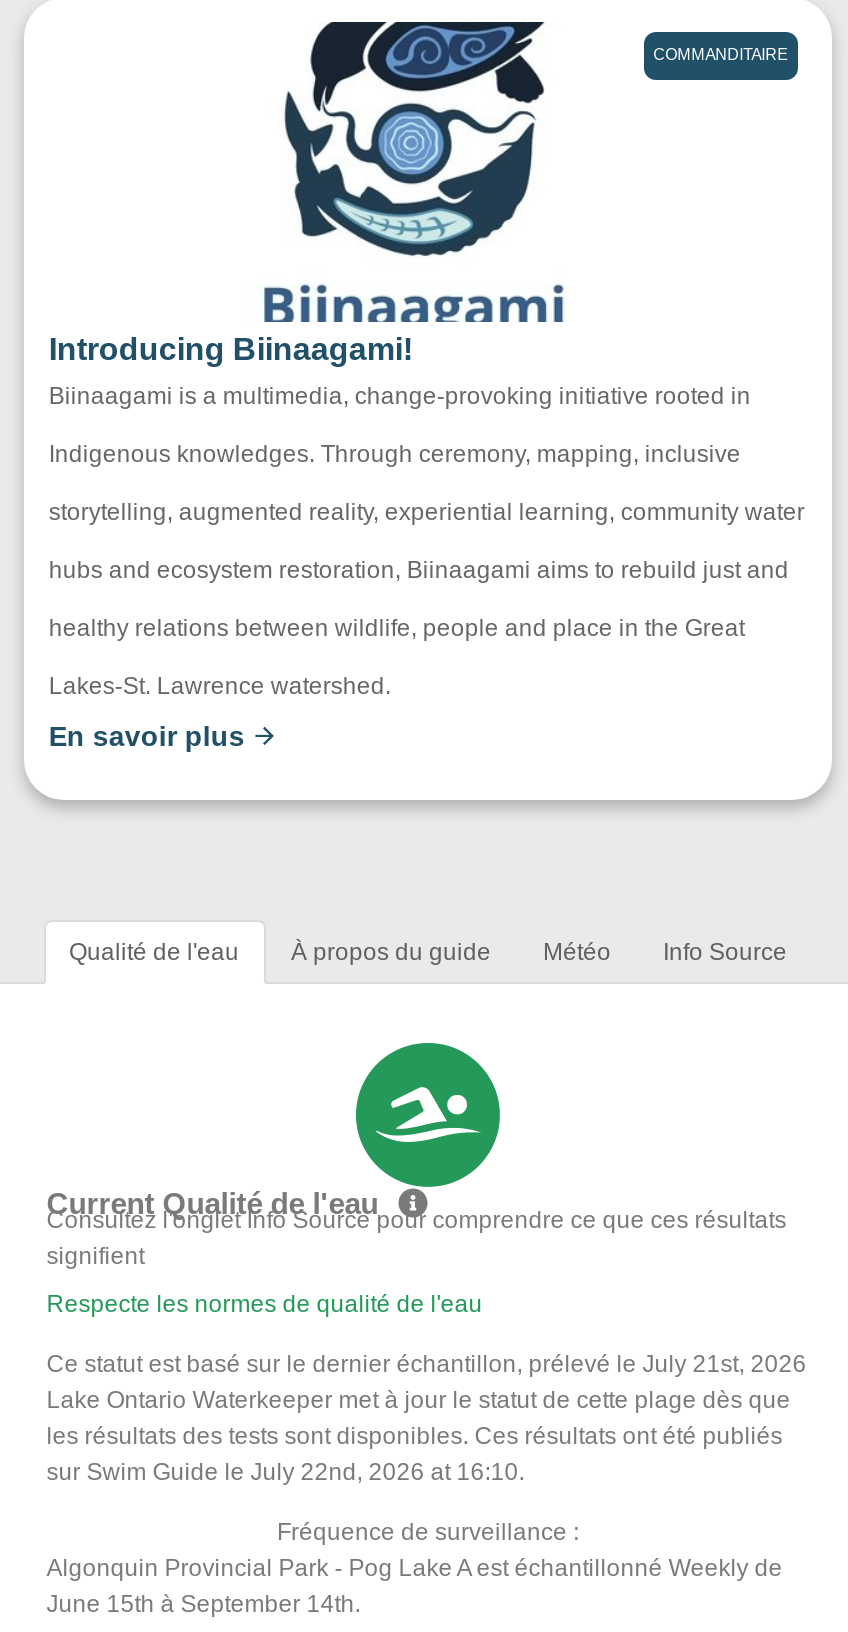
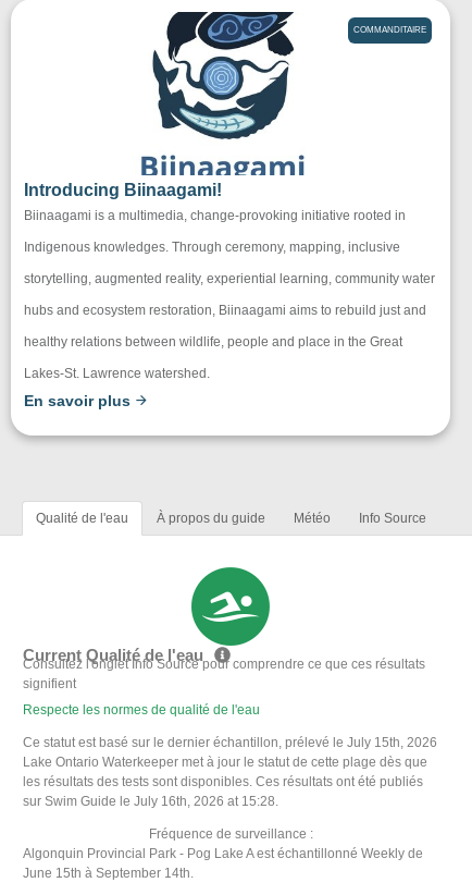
- Ce statut est basé sur le dernier échantillon, prélevé le July 21st, 2026
+ Ce statut est basé sur le dernier échantillon, prélevé le July 15th, 2026

- sur Swim Guide le July 22nd, 2026 at 16:10.
+ sur Swim Guide le July 16th, 2026 at 15:28.
